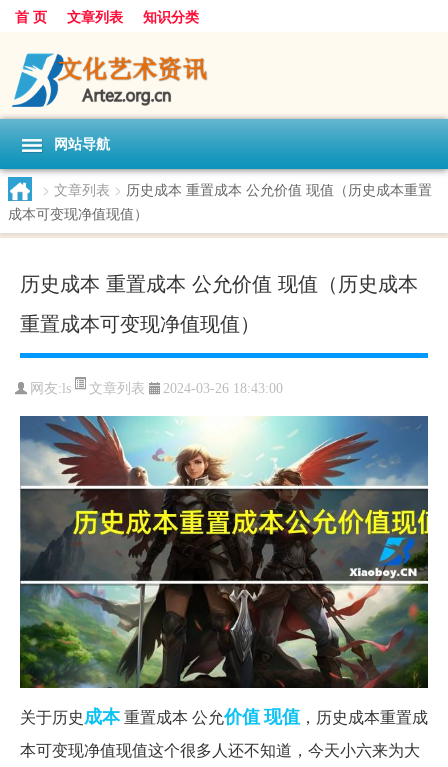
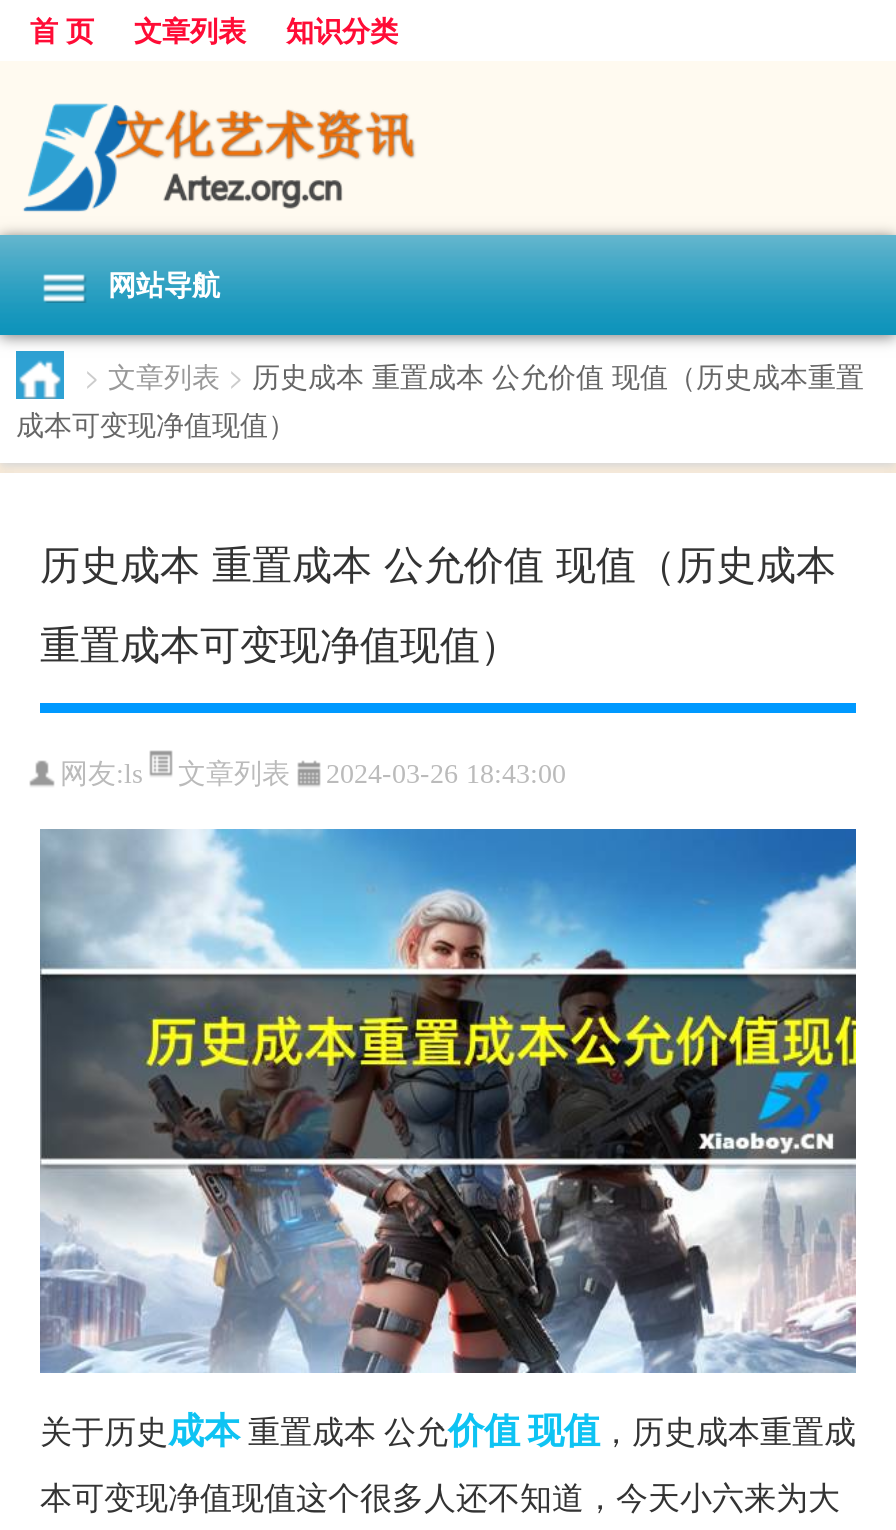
- [image]
+ [image]
